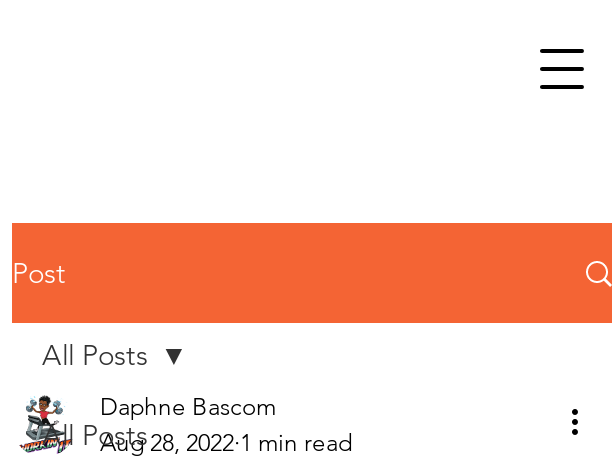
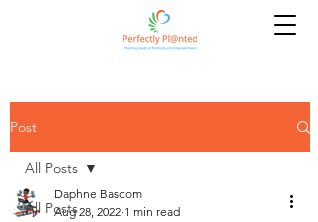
+ [image]
